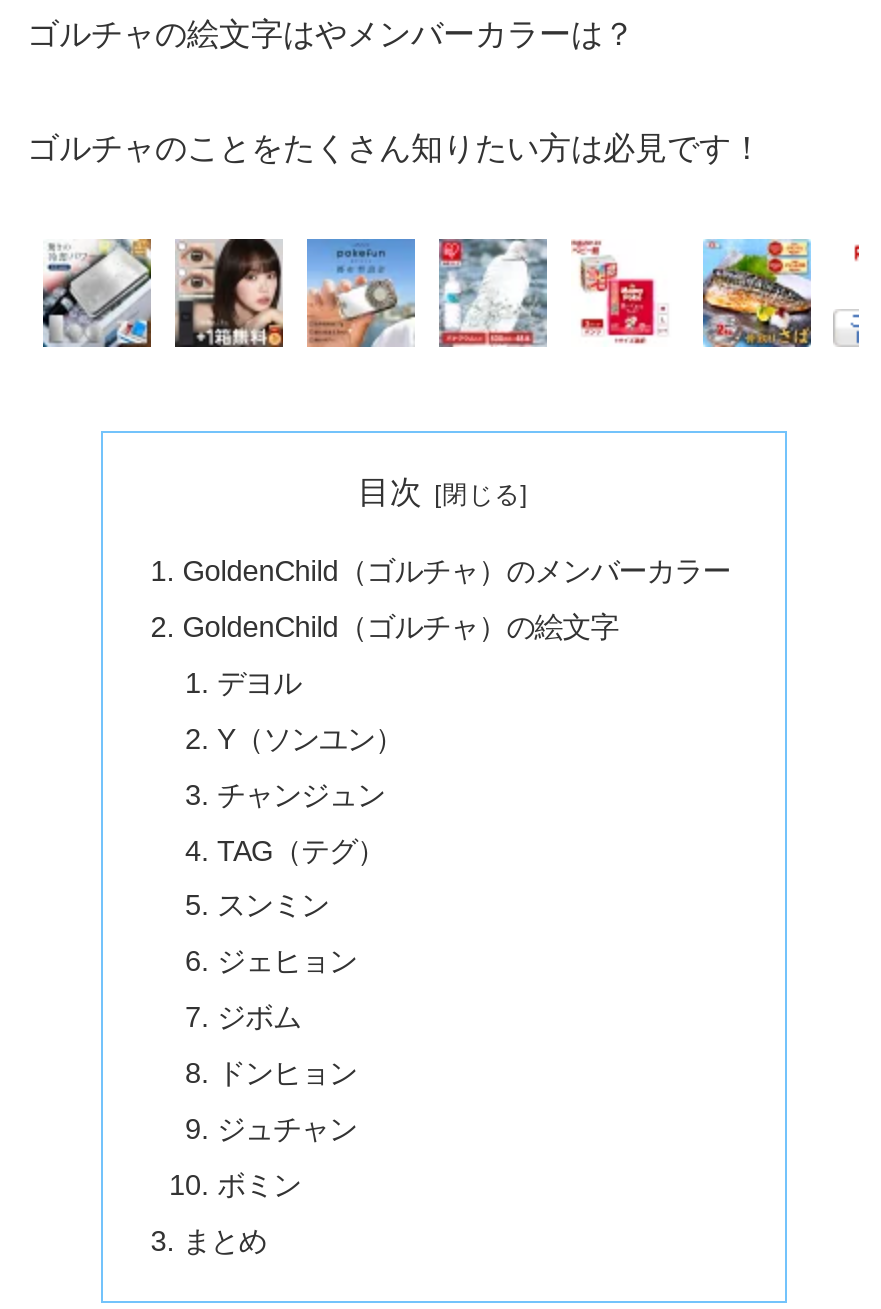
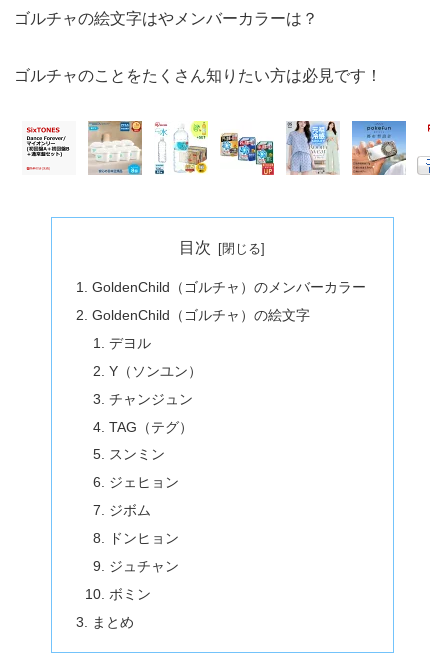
- [image]
+ [image]

- [image]
+ [image]

- [image]
+ [image]

- [image]
+ [image]

- [image]
+ [image]

- [image]
+ [image]
